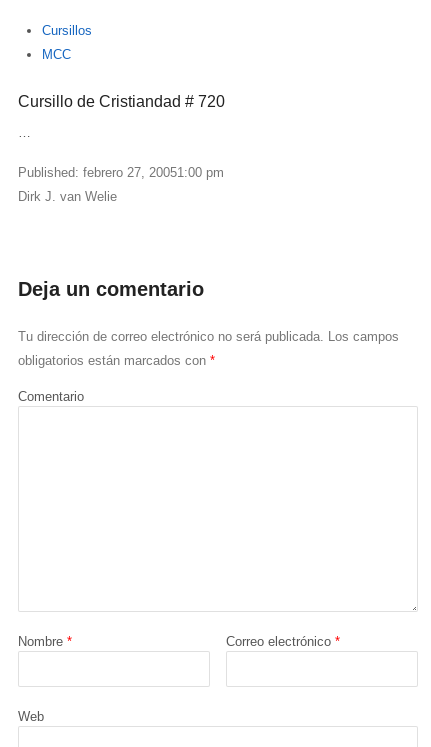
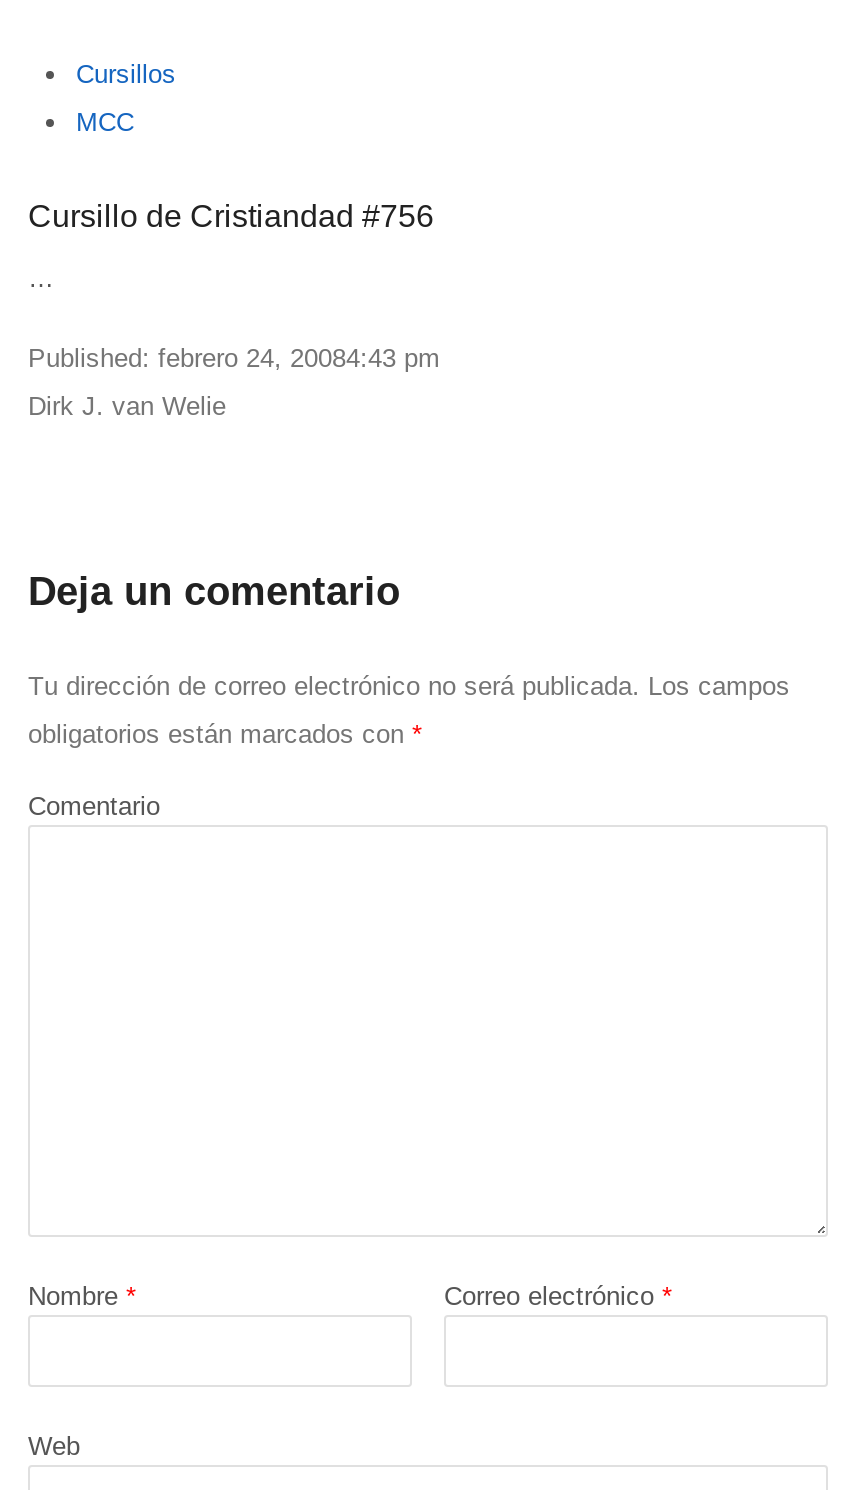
- Cursillo de Cristiandad # 720
+ Cursillo de Cristiandad #756

- Published: febrero 27, 20051:00 pm
+ Published: febrero 24, 20084:43 pm
